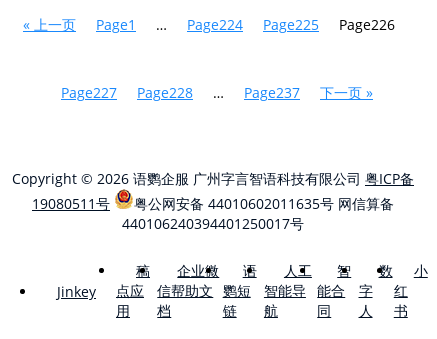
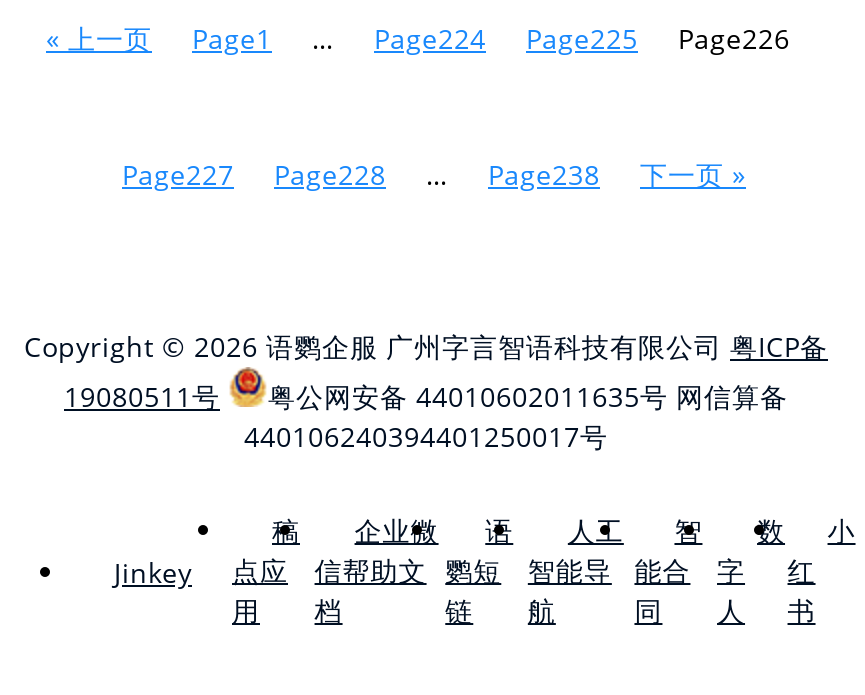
- Page237
+ Page238
